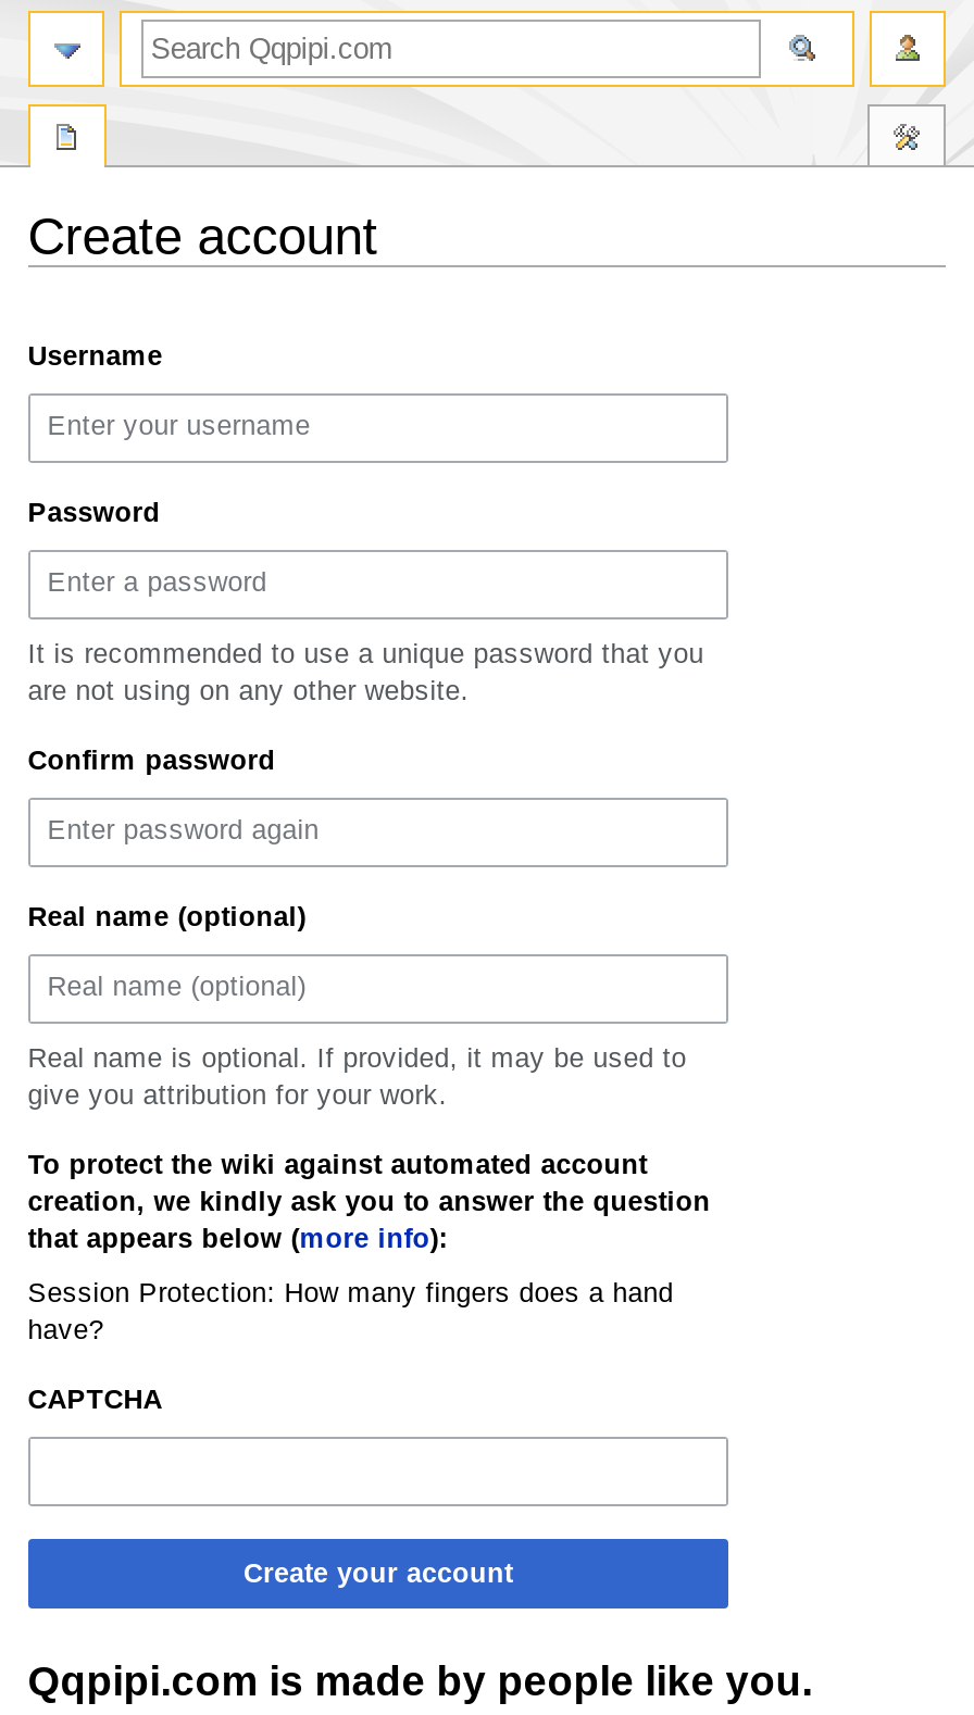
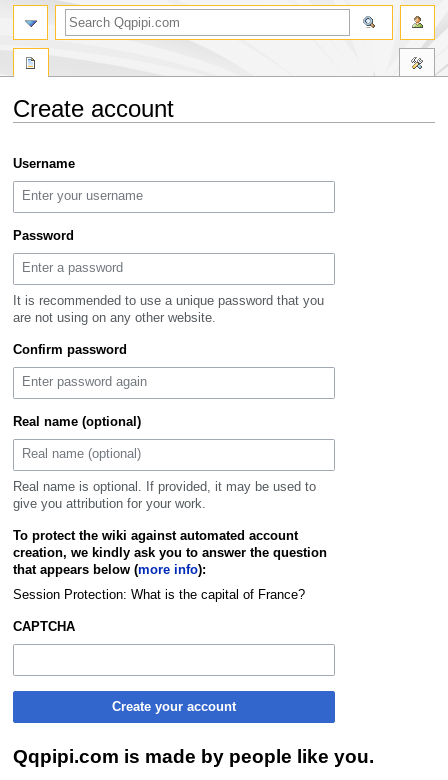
- Session Protection: How many fingers does a hand
- have?
+ Session Protection: What is the capital of France?
